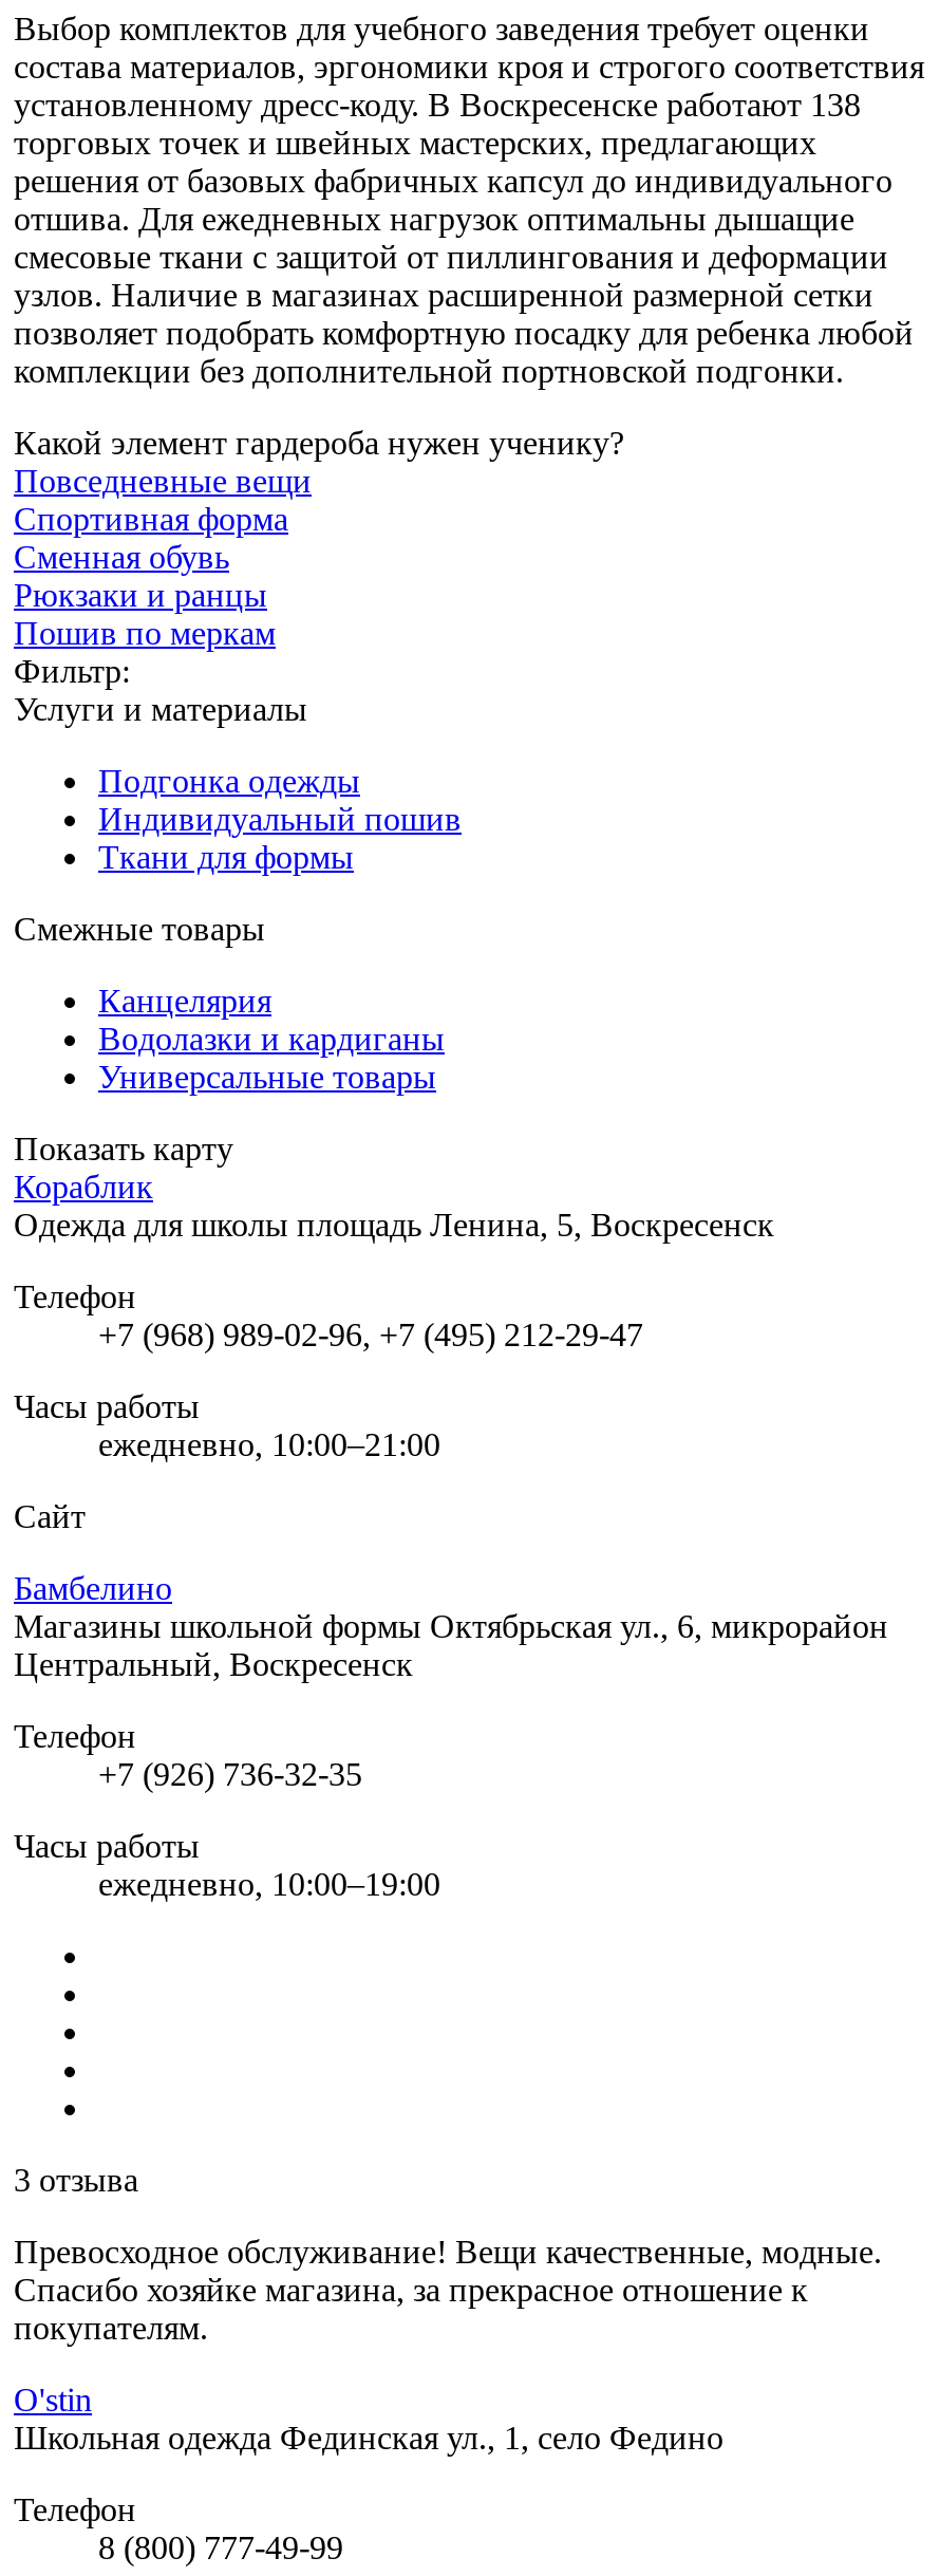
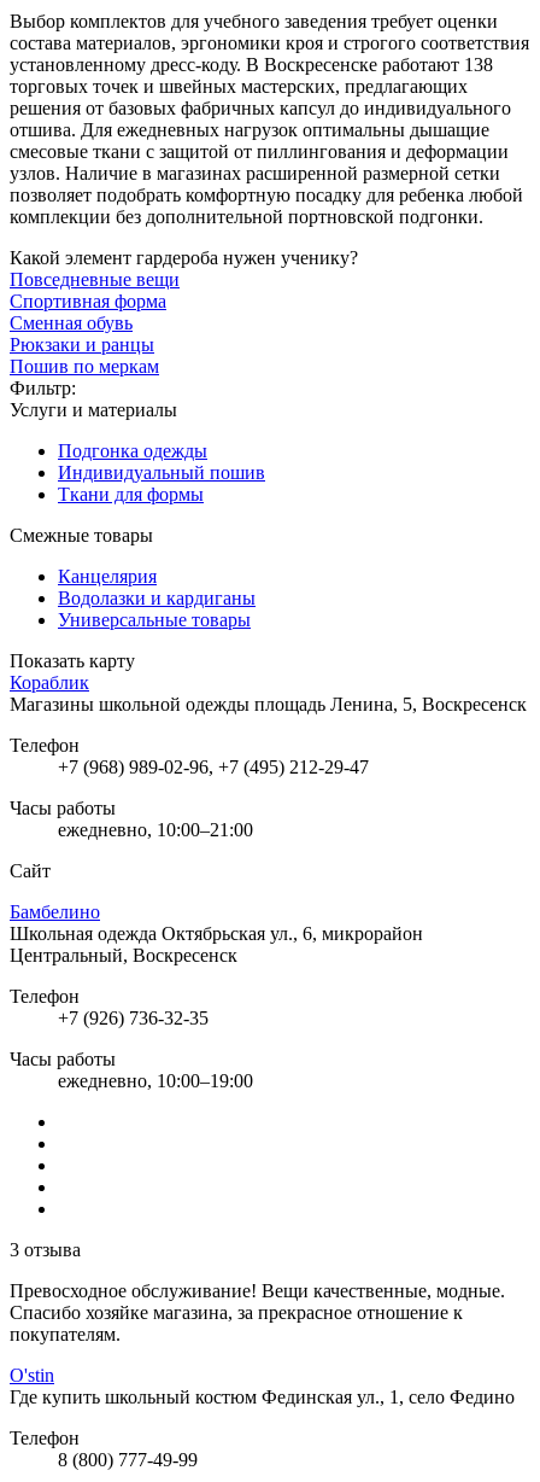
- Одежда для школы площадь Ленина, 5, Воскресенск
+ Магазины школьной одежды площадь Ленина, 5, Воскресенск

- Магазины школьной формы Октябрьская ул., 6, микрорайон
+ Школьная одежда Октябрьская ул., 6, микрорайон

- Школьная одежда Фединская ул., 1, село Федино
+ Где купить школьный костюм Фединская ул., 1, село Федино
